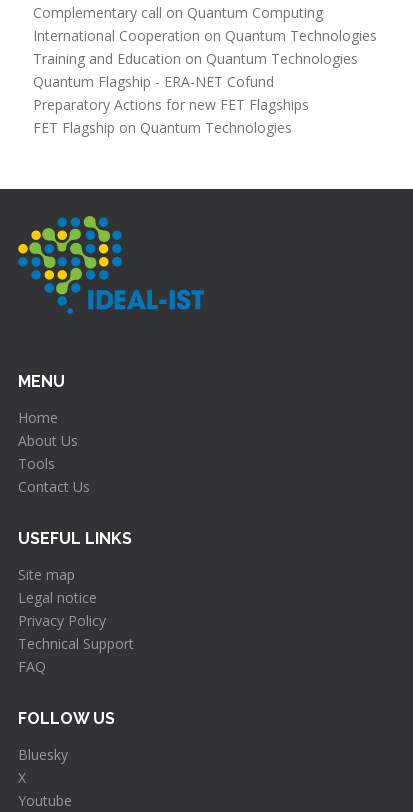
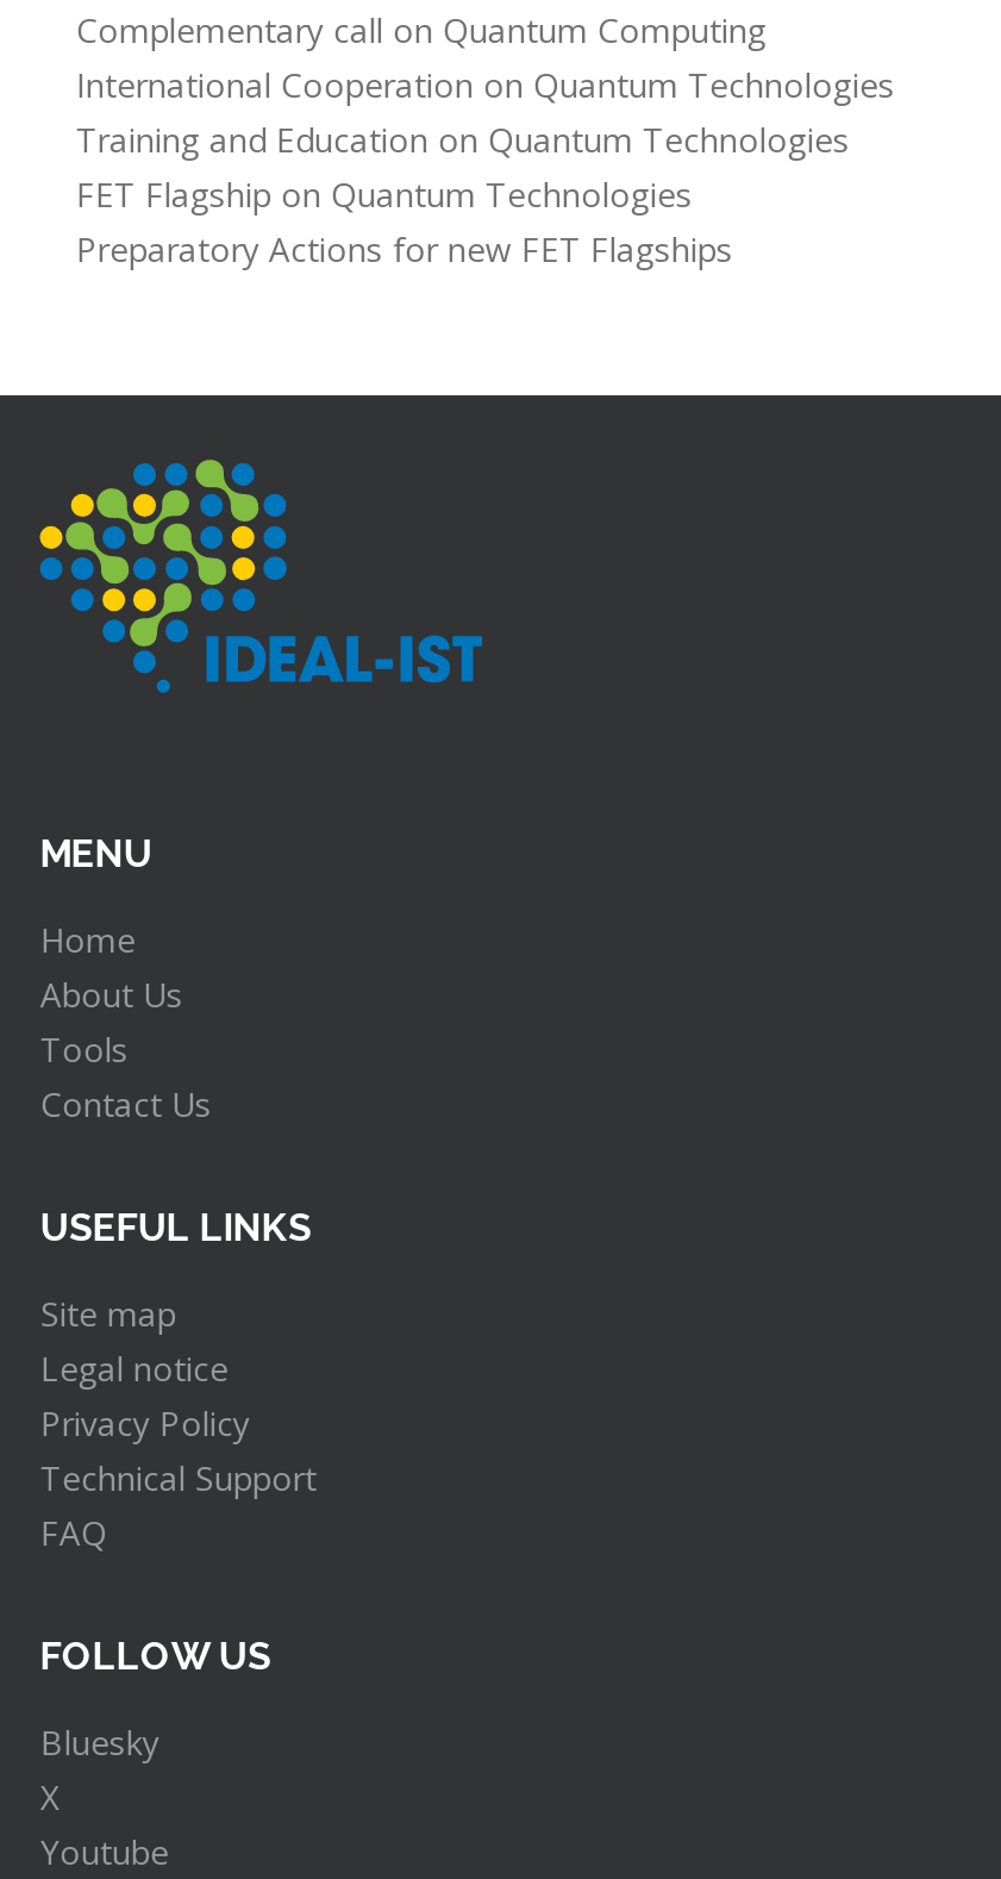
- Quantum Flagship - ERA-NET Cofund

moved up: FET Flagship on Quantum Technologies
